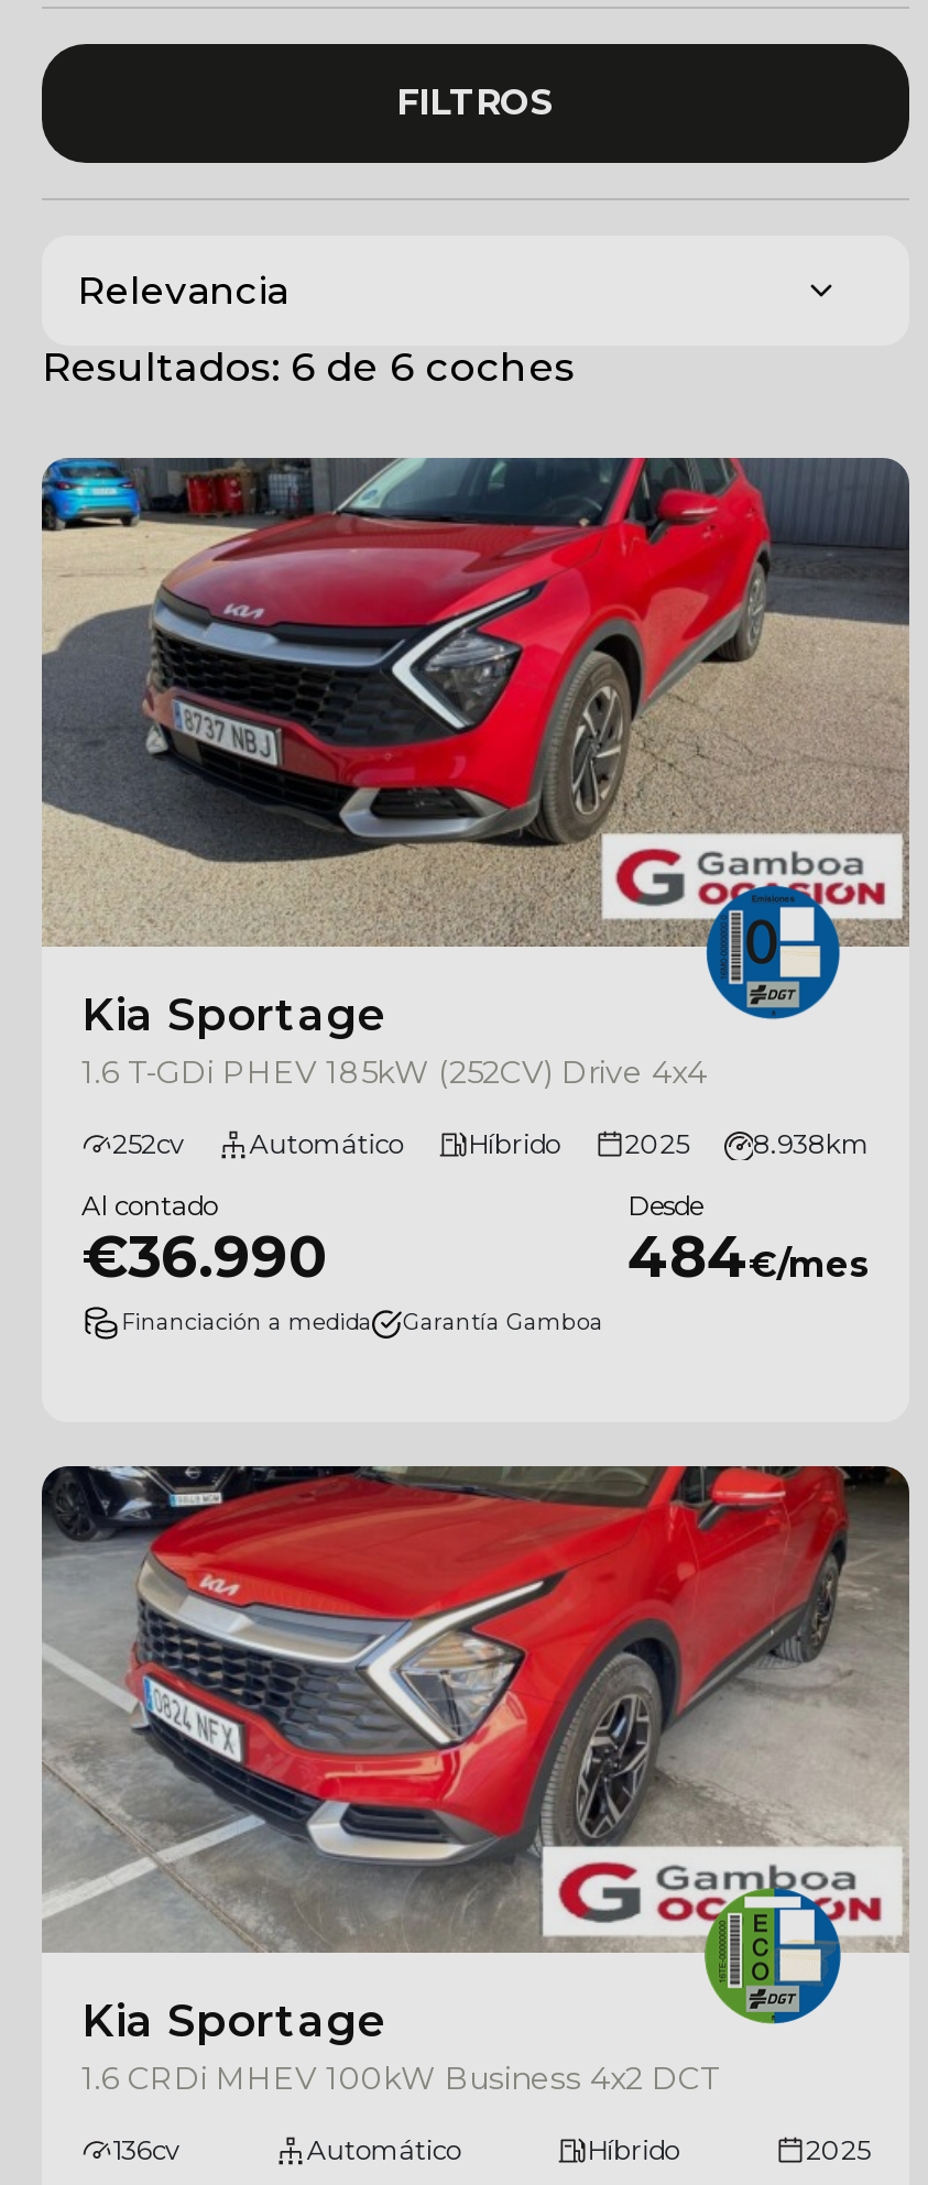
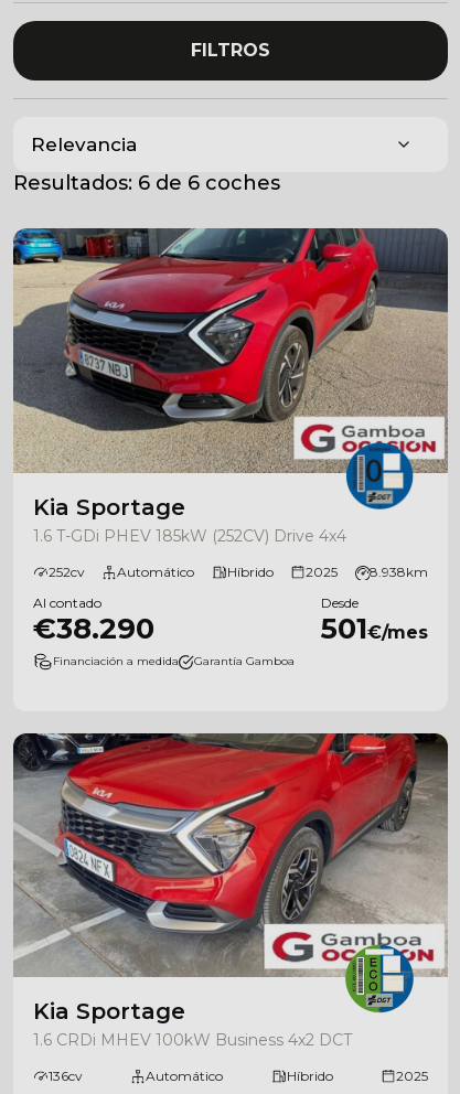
- €36.990
+ €38.290

- 484€/mes
+ 501€/mes
